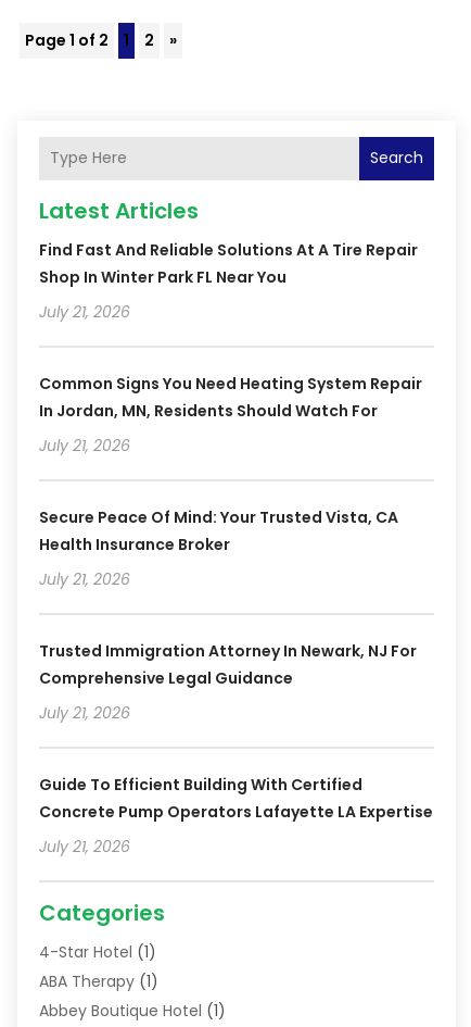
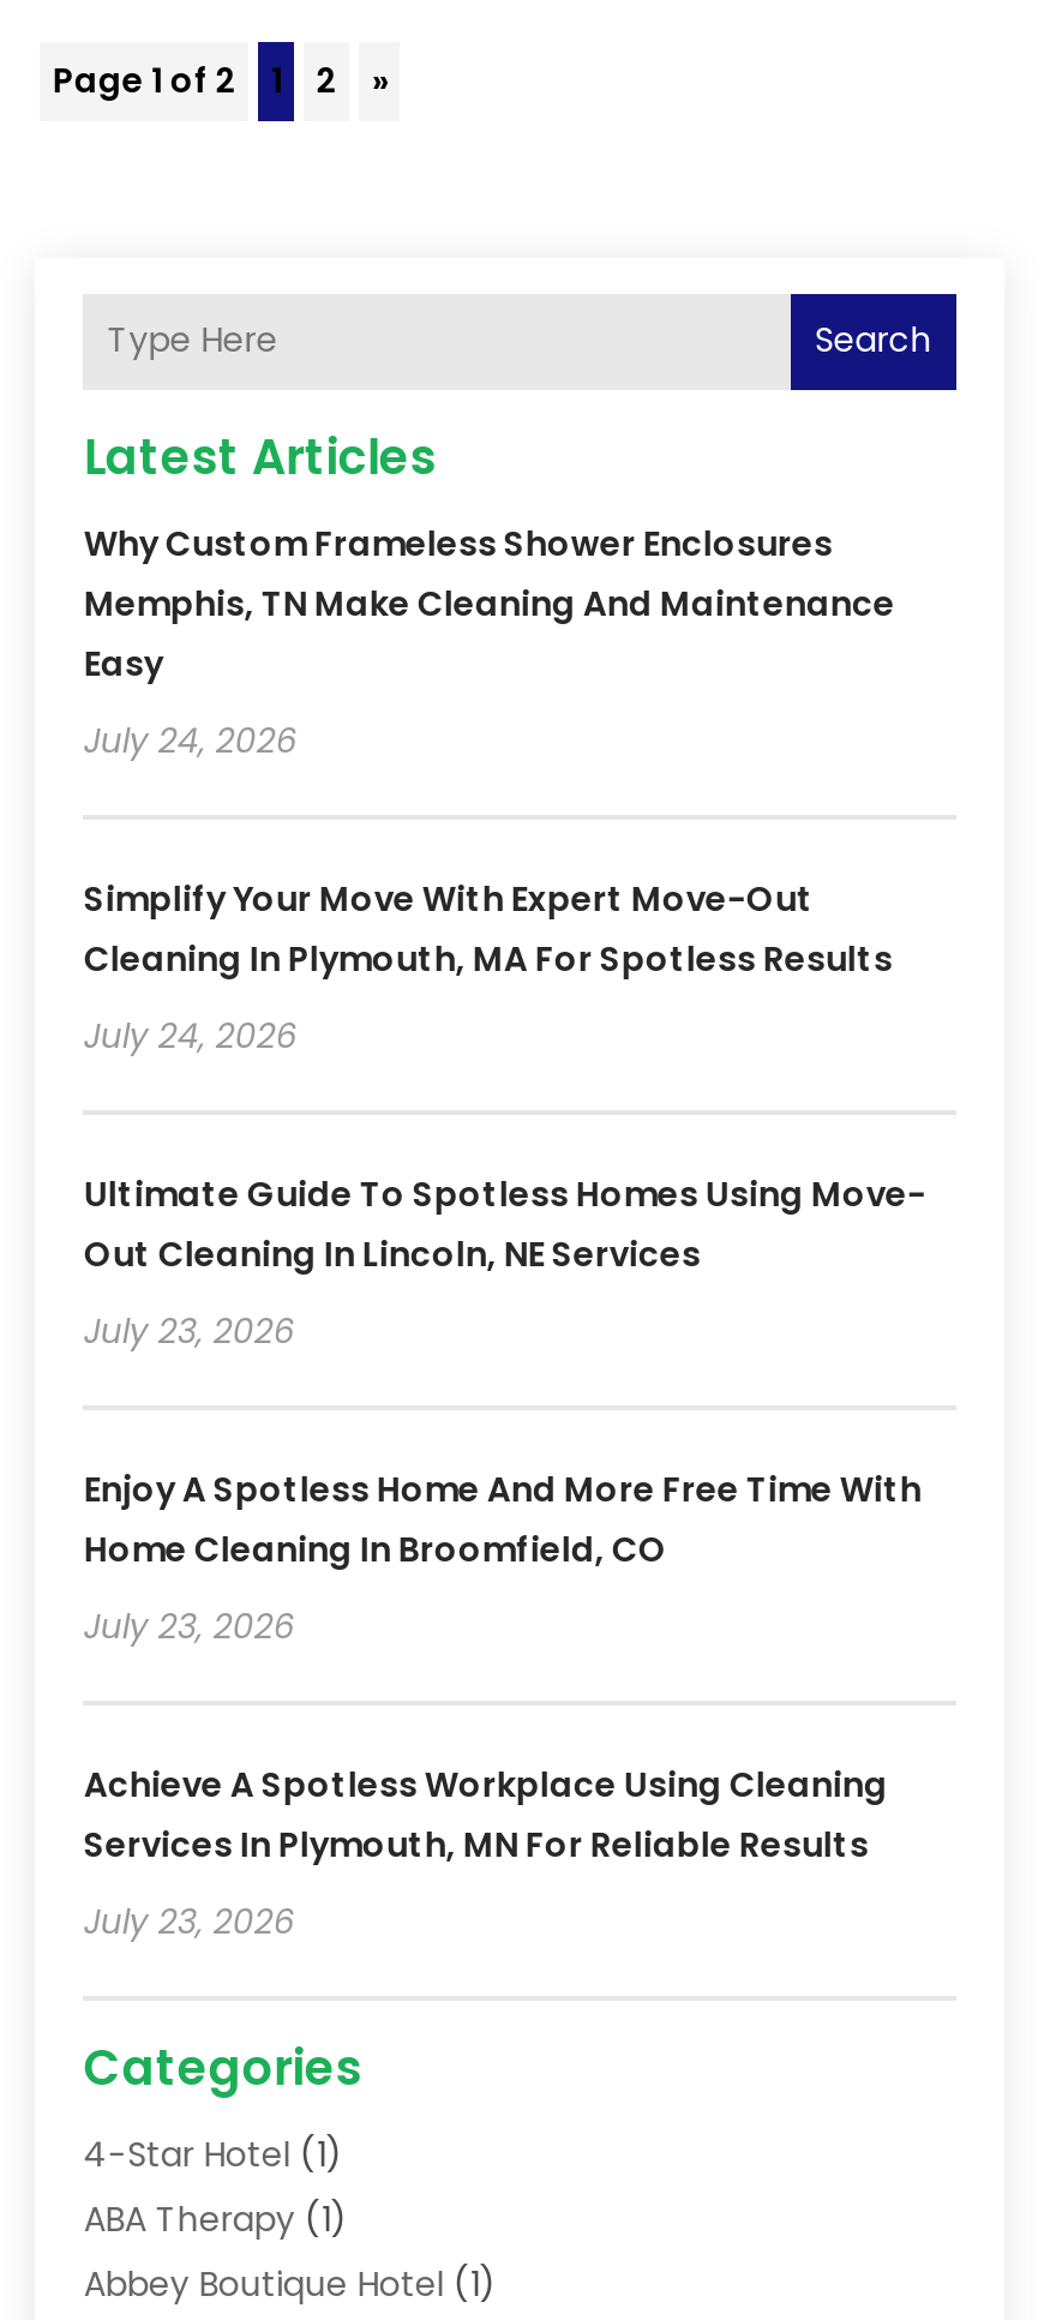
- Find Fast And Reliable Solutions At A Tire Repair
- Shop In Winter Park FL Near You
+ Why Custom Frameless Shower Enclosures
+ Memphis, TN Make Cleaning And Maintenance
+ Easy

- July 21, 2026
+ July 24, 2026

- Common Signs You Need Heating System Repair
- In Jordan, MN, Residents Should Watch For
+ Simplify Your Move With Expert Move-Out
+ Cleaning In Plymouth, MA For Spotless Results

- July 21, 2026
+ July 24, 2026

- Secure Peace Of Mind: Your Trusted Vista, CA
- Health Insurance Broker
+ Ultimate Guide To Spotless Homes Using Move-
+ Out Cleaning In Lincoln, NE Services

- July 21, 2026
+ July 23, 2026

- Trusted Immigration Attorney In Newark, NJ For
- Comprehensive Legal Guidance
+ Enjoy A Spotless Home And More Free Time With
+ Home Cleaning In Broomfield, CO

- July 21, 2026
+ July 23, 2026

- Guide To Efficient Building With Certified
- Concrete Pump Operators Lafayette LA Expertise
+ Achieve A Spotless Workplace Using Cleaning
+ Services In Plymouth, MN For Reliable Results

- July 21, 2026
+ July 23, 2026
